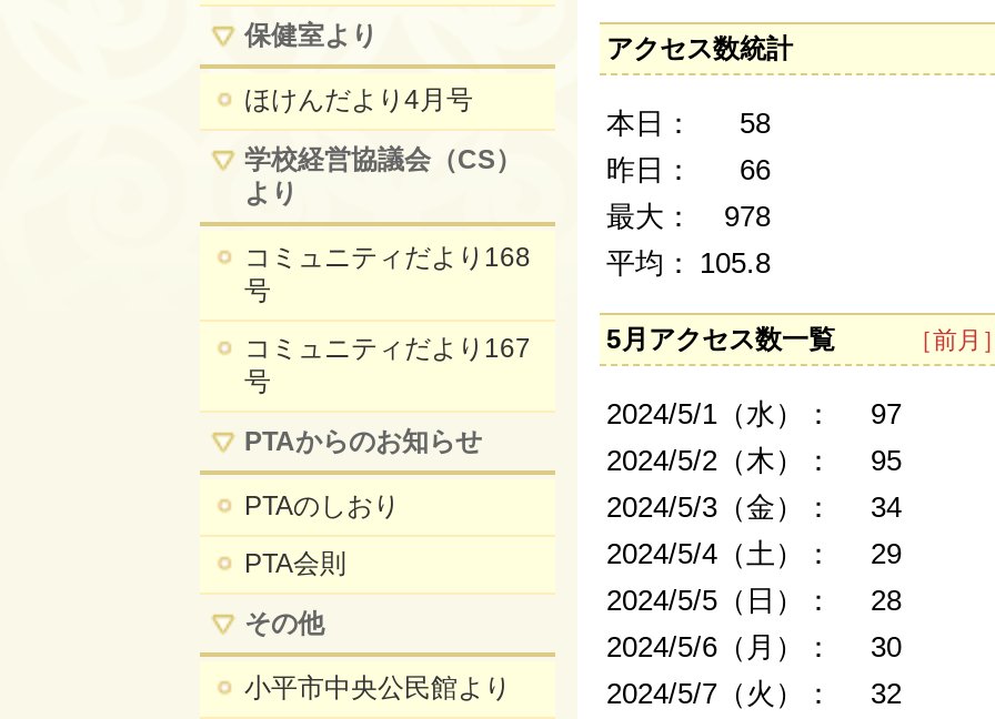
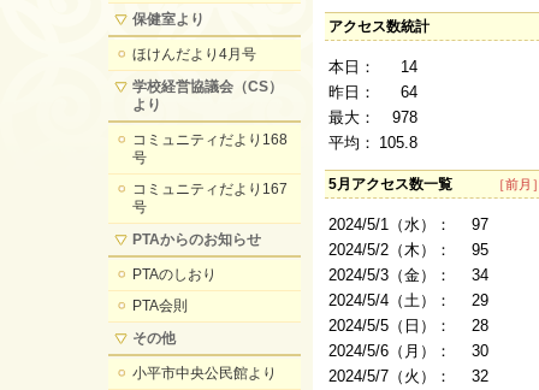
- 本日： 58
+ 本日： 14

- 昨日： 66
+ 昨日： 64
